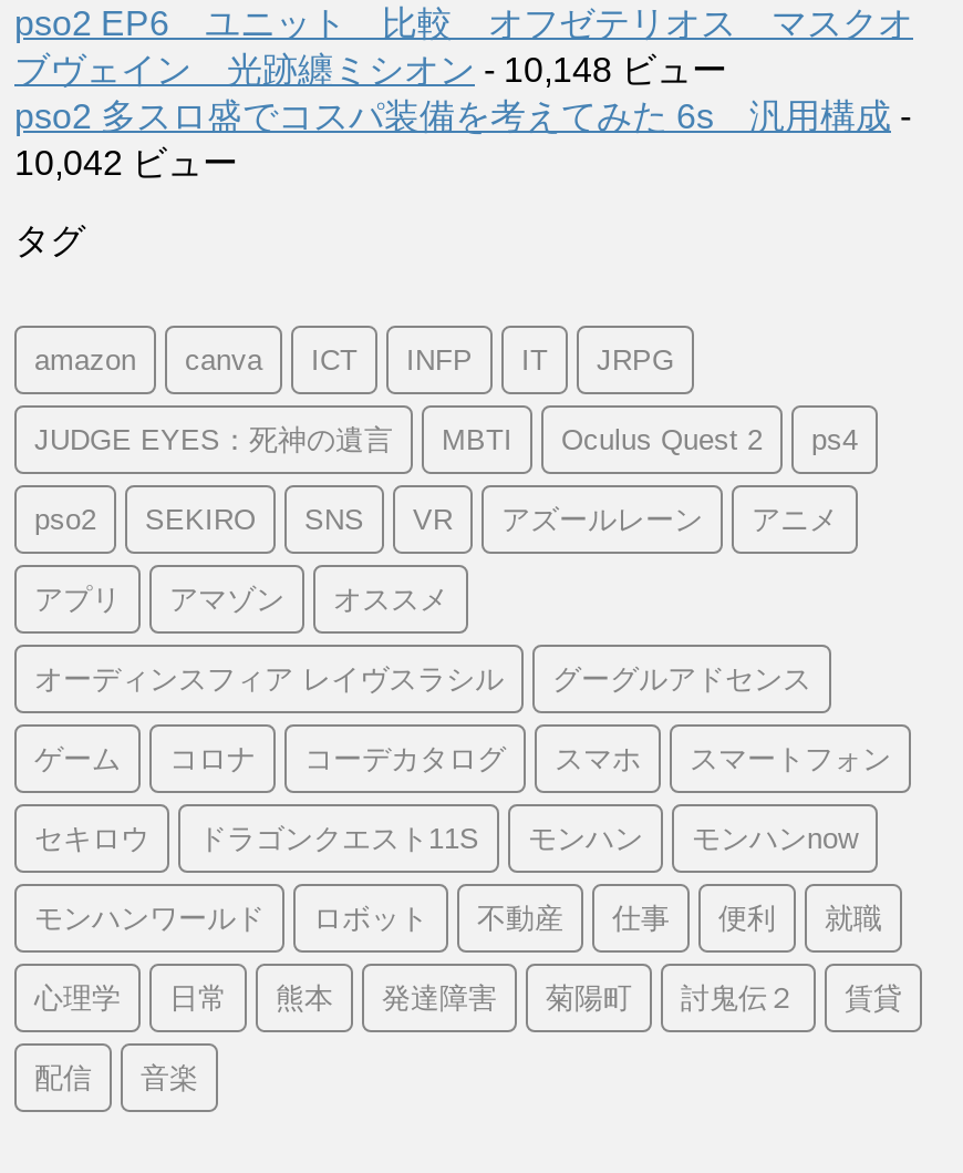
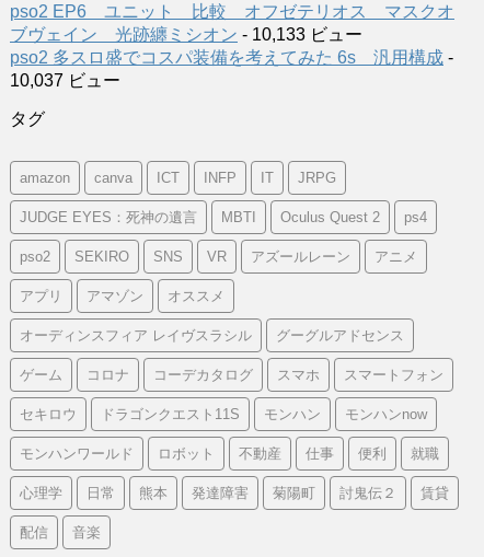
- ブヴェイン 光跡纏ミシオン- 10,148 ビュー
+ ブヴェイン 光跡纏ミシオン- 10,133 ビュー

- 10,042 ビュー
+ 10,037 ビュー
